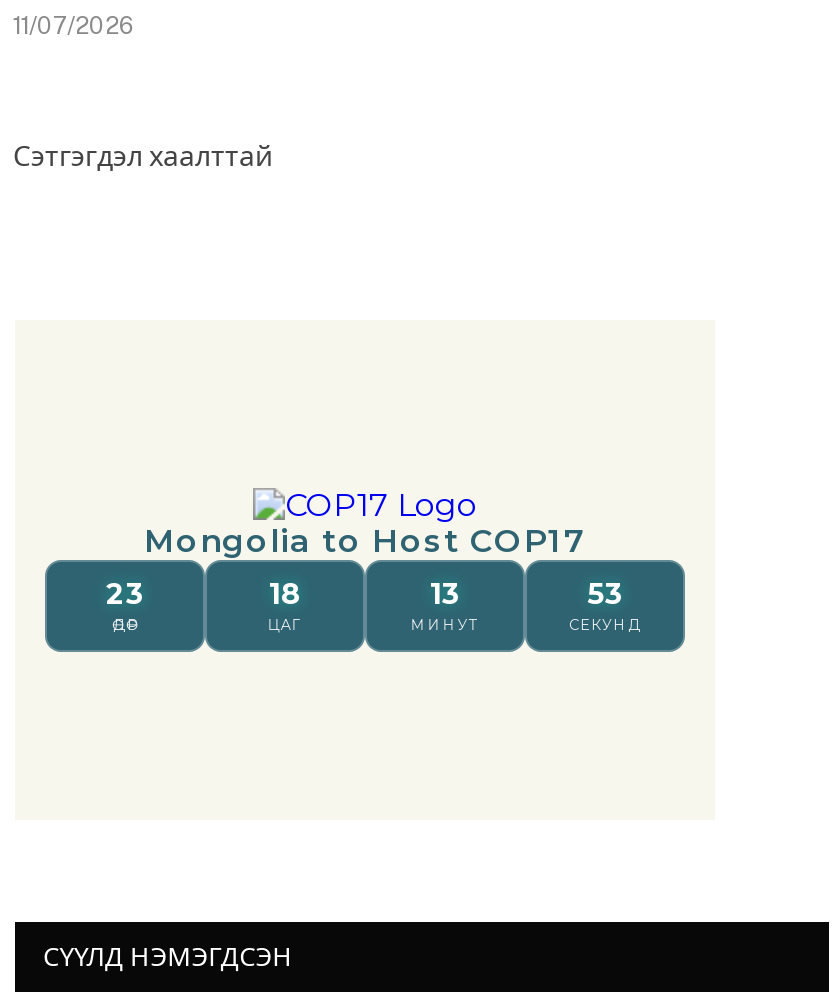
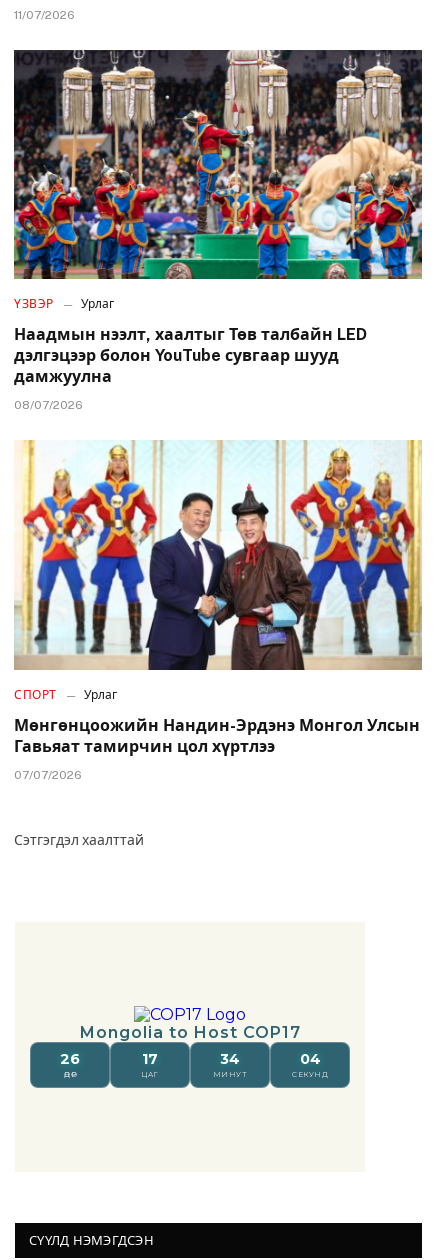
+ [image]
+ ҮЗВЭР
+ Урлаг
+ Наадмын нээлт, хаалтыг Төв талбайн LED
+ дэлгэцээр болон YouTube сувгаар шууд
+ дамжуулна
+ 08/07/2026

+ [image]
+ СПОРТ
+ Урлаг
+ Мөнгөнцоожийн Нандин-Эрдэнэ Монгол Улсын
+ Гавьяат тамирчин цол хүртлээ
+ 07/07/2026
